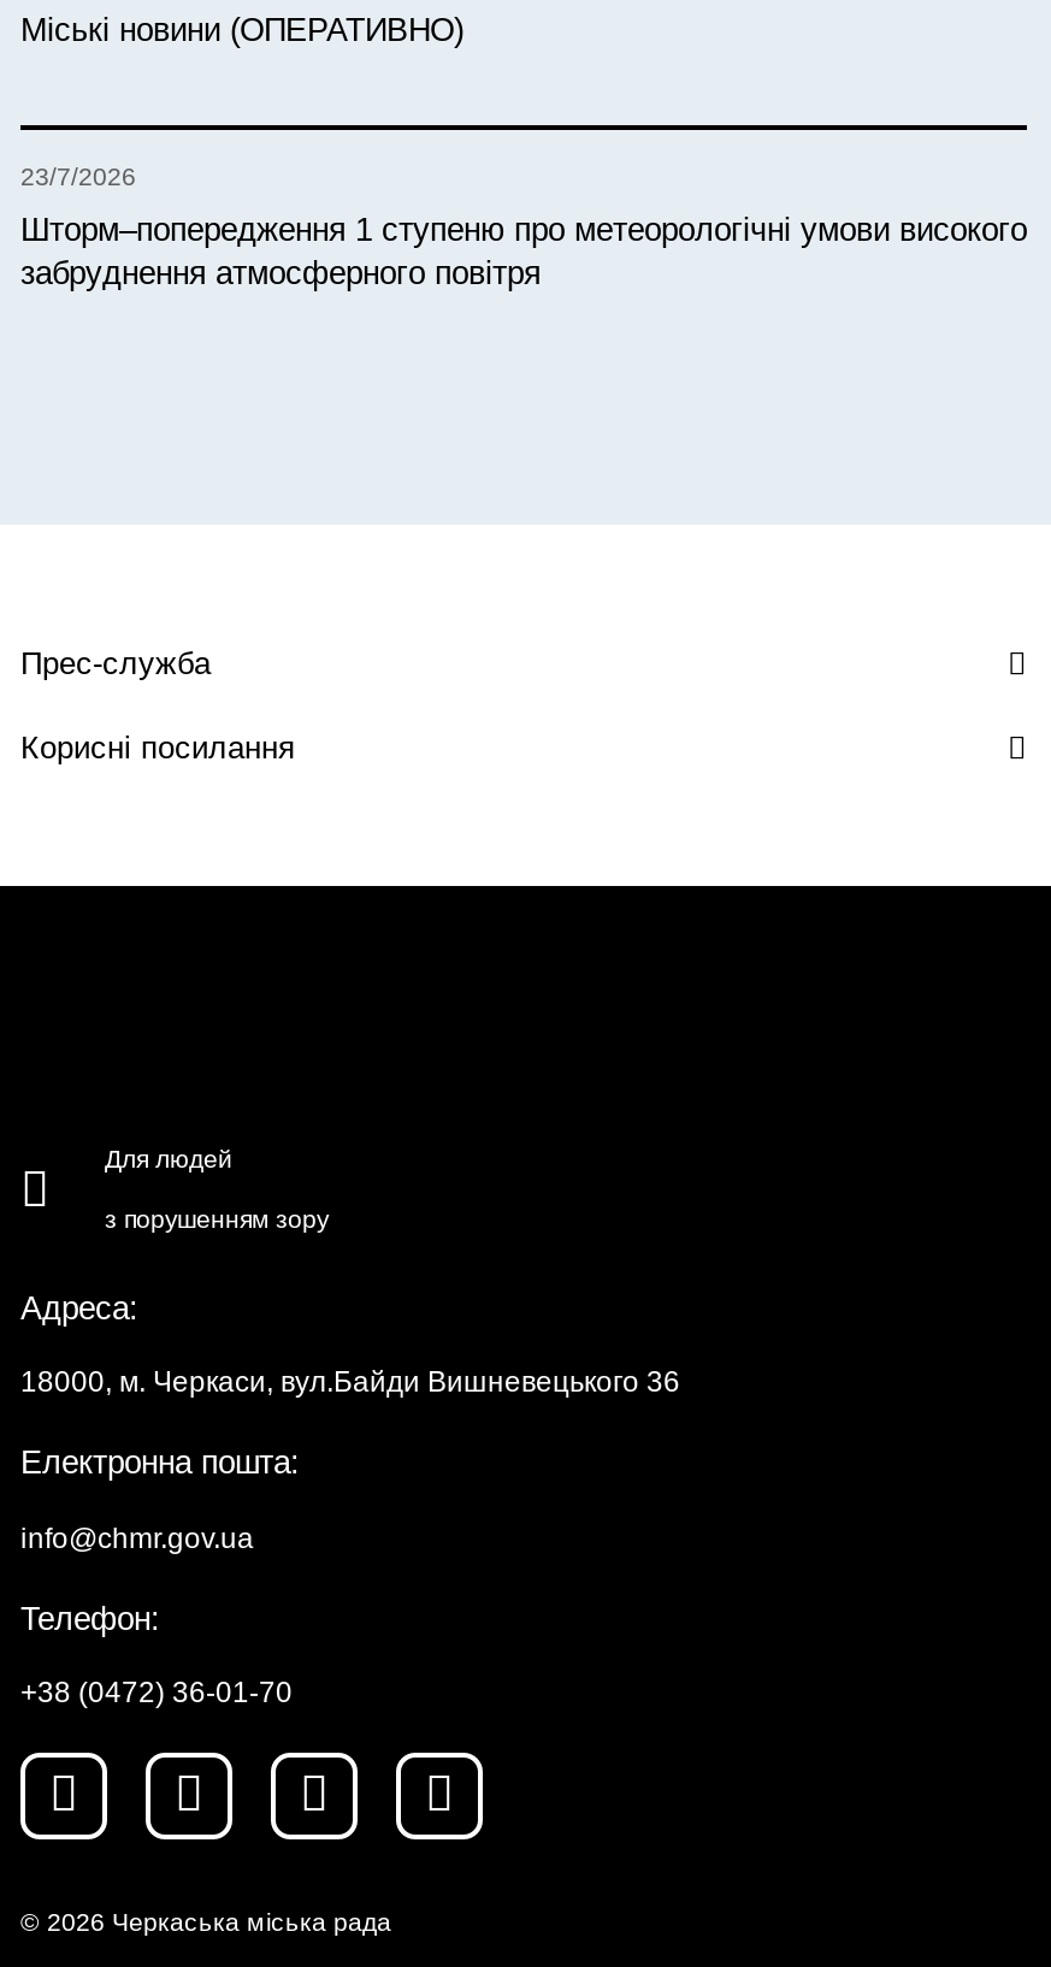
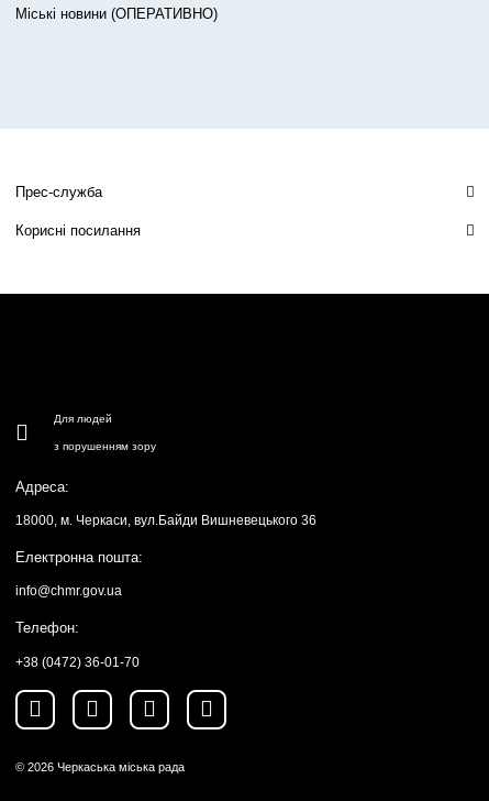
- 23/7/2026
- Шторм–попередження 1 ступеню про метеорологічні умови високого
- забруднення атмосферного повітря
